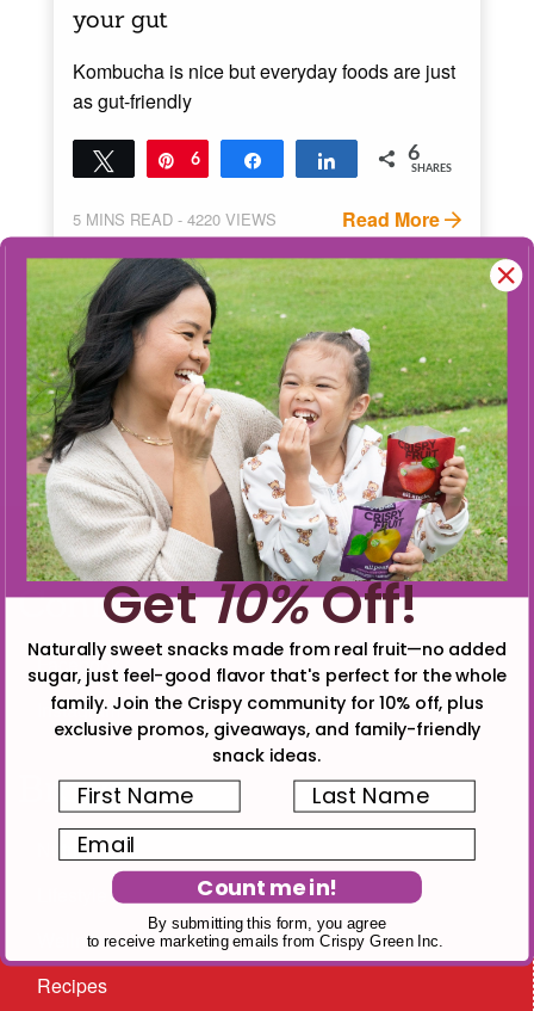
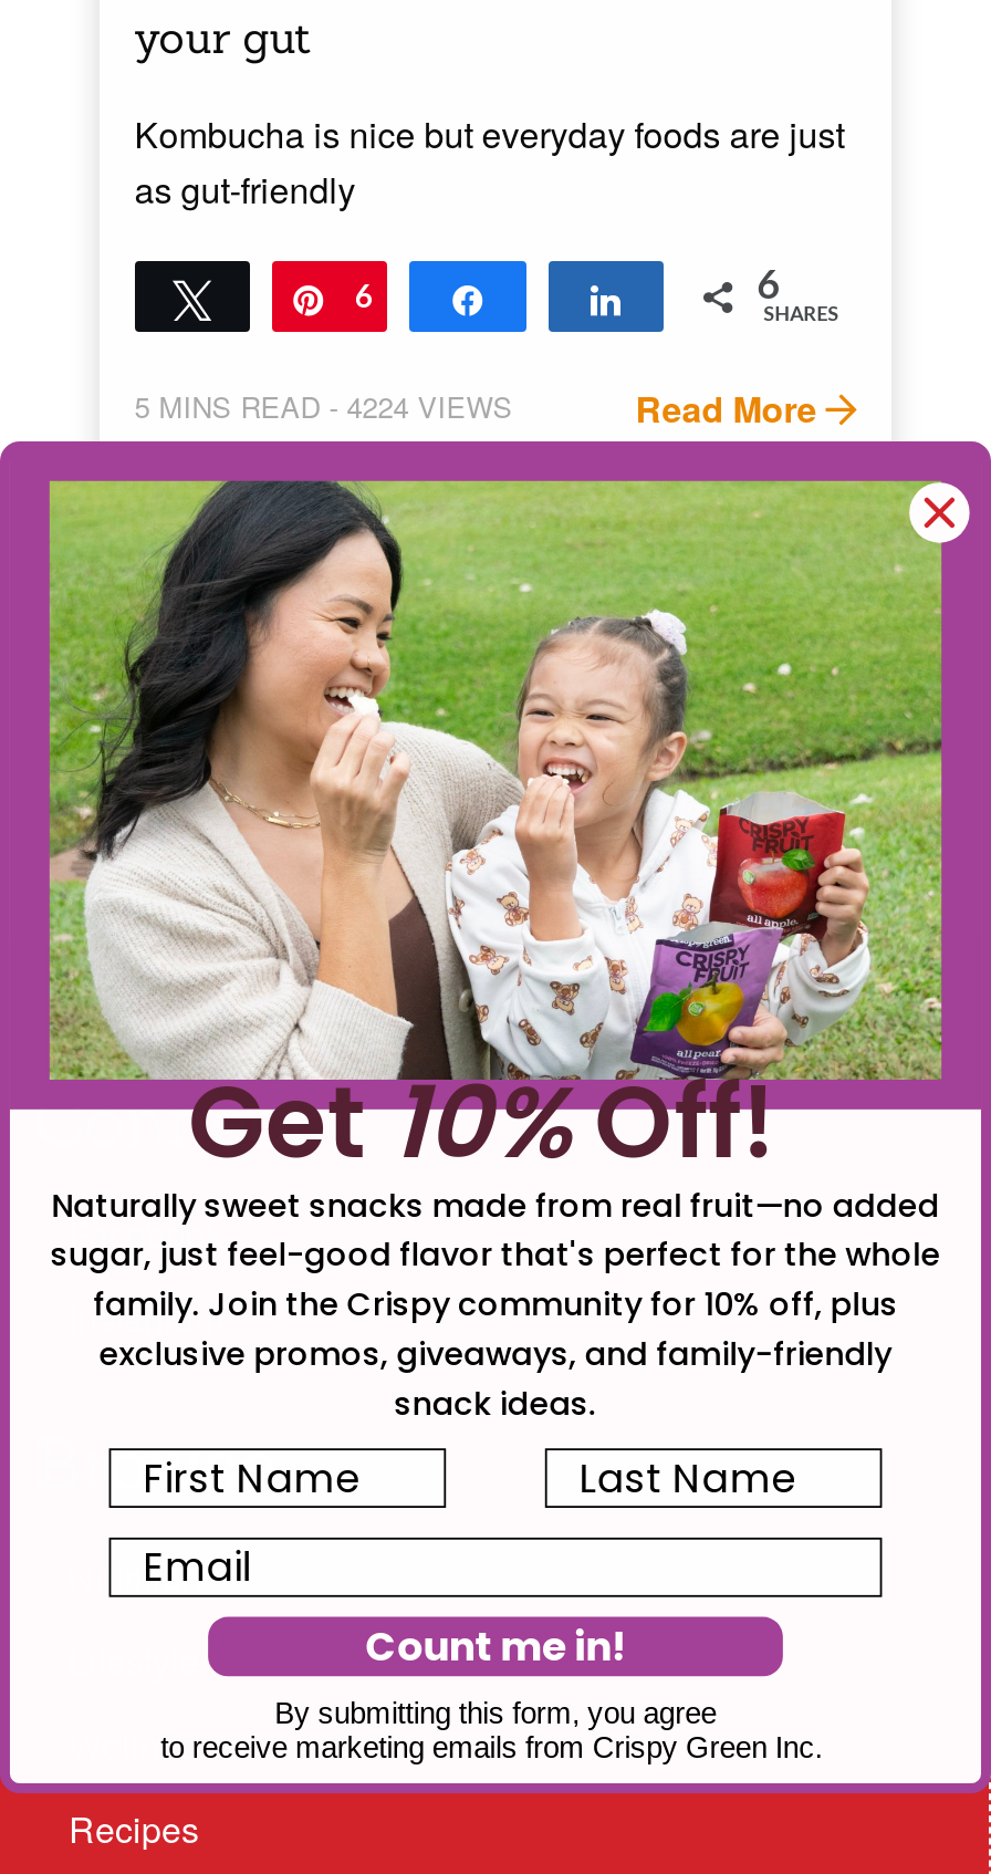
- 5 MINS READ - 4220 VIEWS
+ 5 MINS READ - 4224 VIEWS
